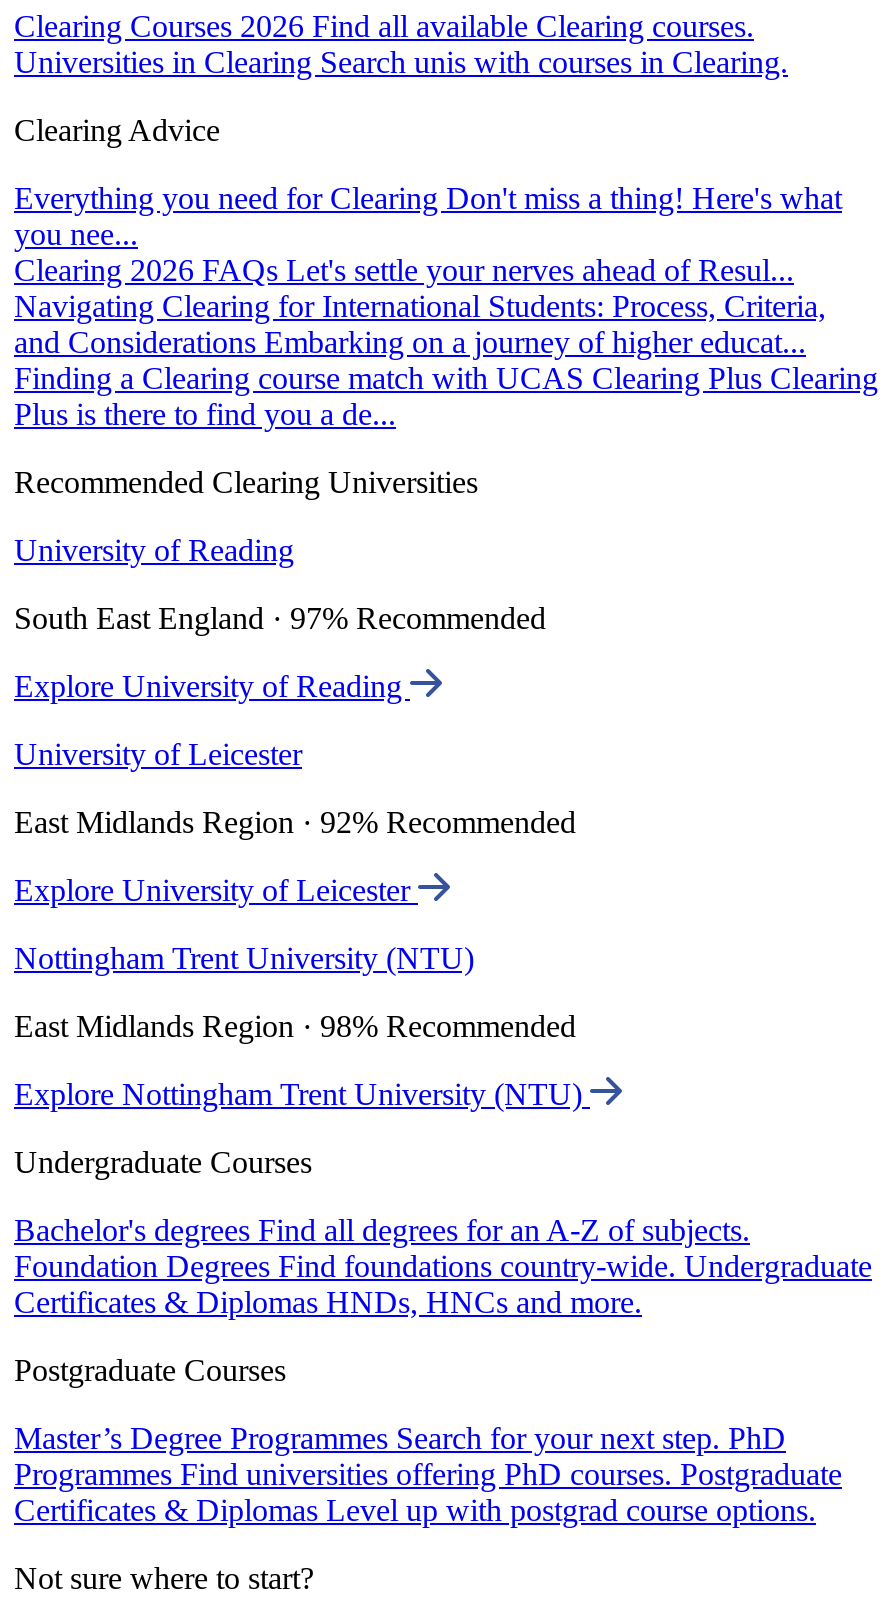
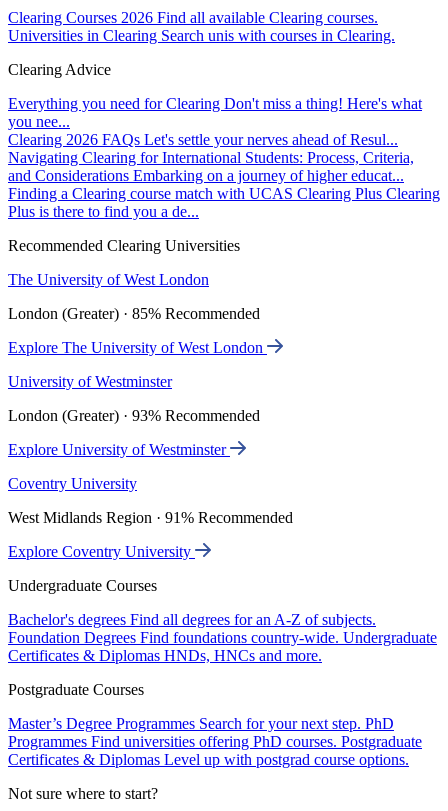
- University of Reading
+ The University of West London

- South East England · 97% Recommended
+ London (Greater) · 85% Recommended

- Explore University of Reading
+ Explore The University of West London

- University of Leicester
+ University of Westminster

- East Midlands Region · 92% Recommended
+ London (Greater) · 93% Recommended

- Explore University of Leicester
+ Explore University of Westminster

- Nottingham Trent University (NTU)
+ Coventry University

- East Midlands Region · 98% Recommended
+ West Midlands Region · 91% Recommended

- Explore Nottingham Trent University (NTU)
+ Explore Coventry University
